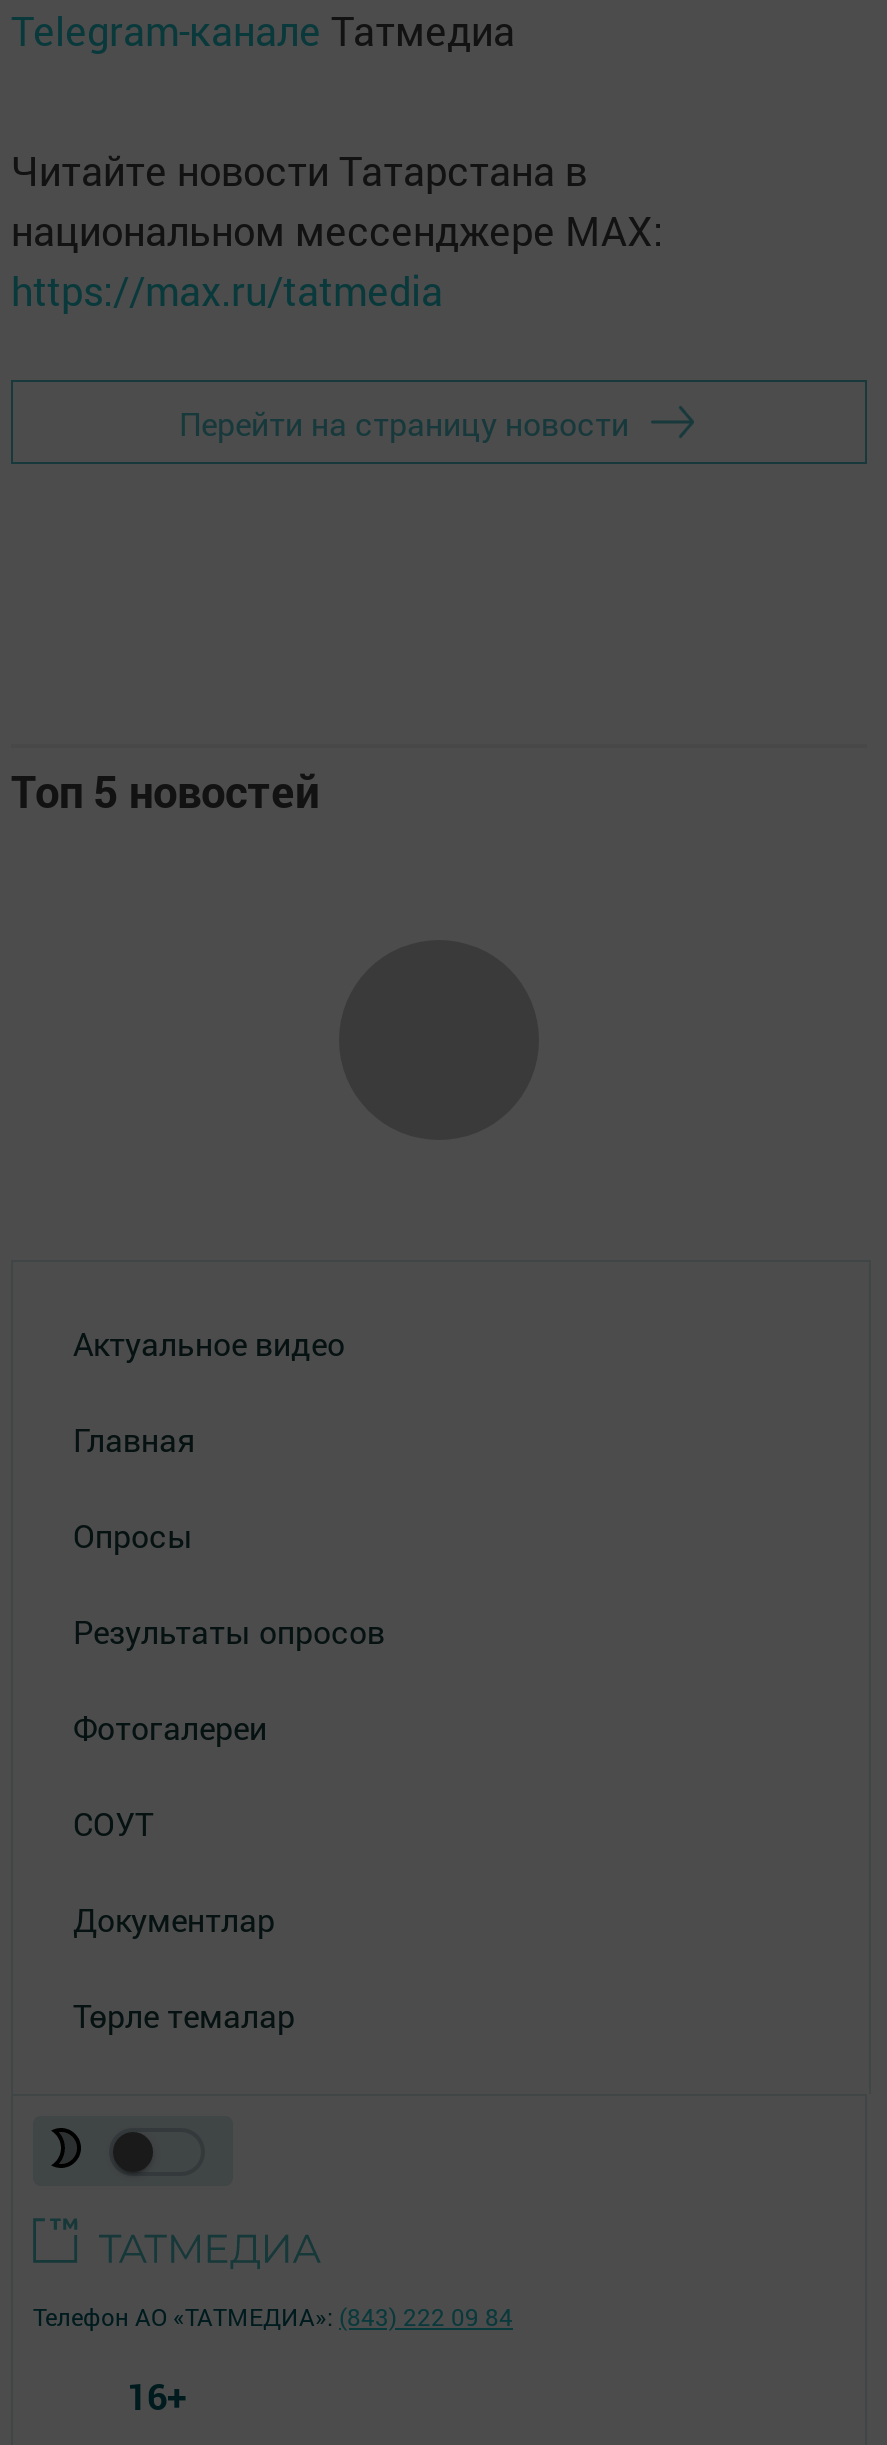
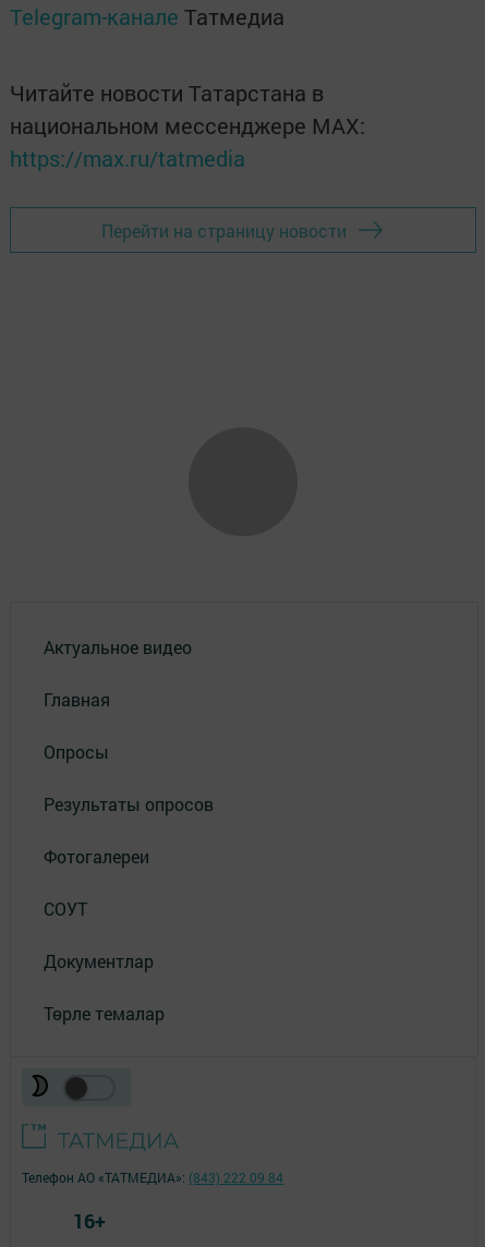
- Топ 5 новостей
